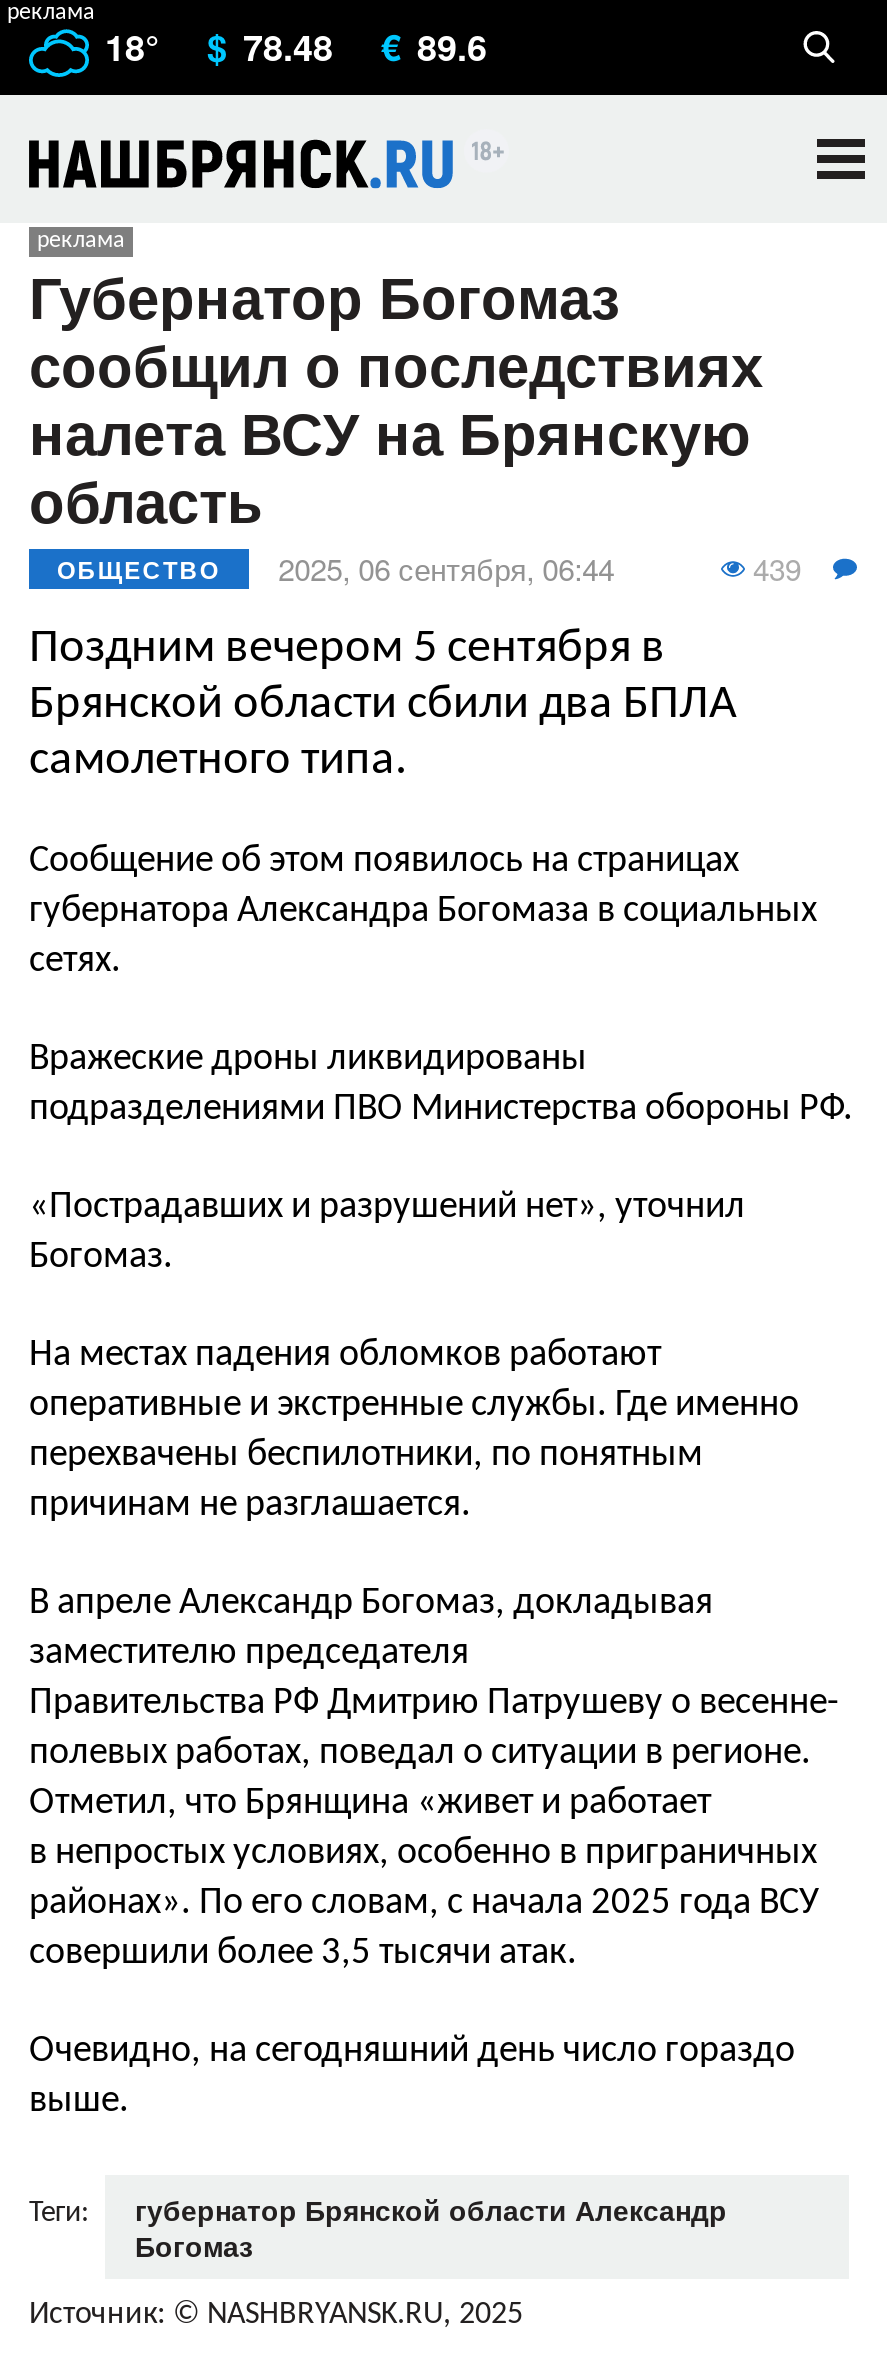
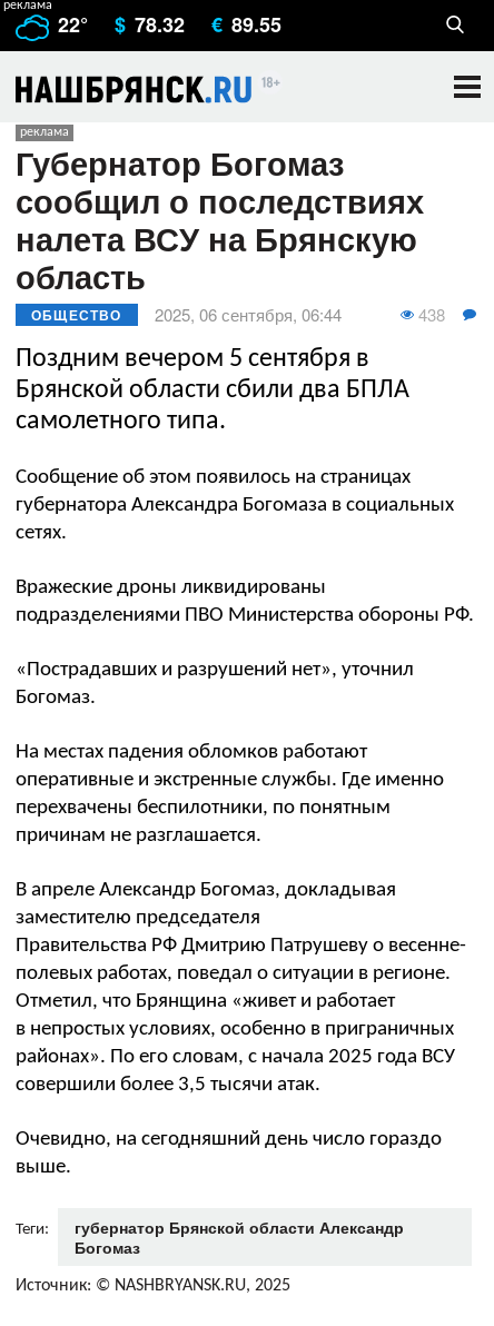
- 18°
+ 22°

- $ 78.48
+ $ 78.32

- € 89.6
+ € 89.55

- 439
+ 438
